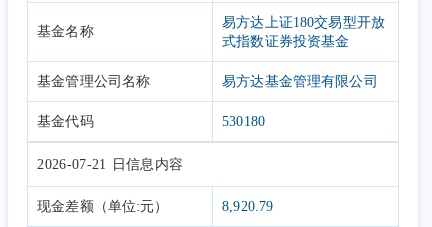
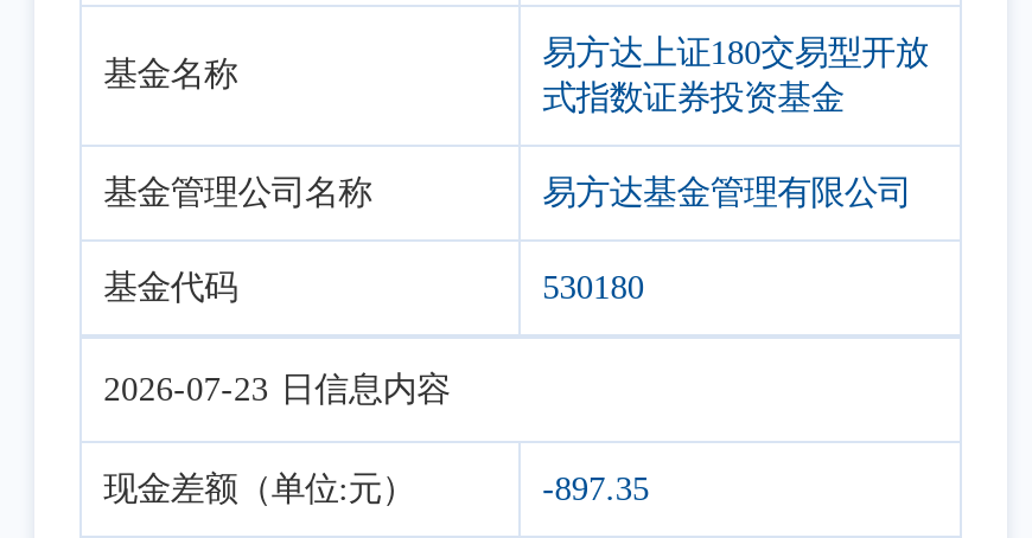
- 2026-07-21 日信息内容
+ 2026-07-23 日信息内容

- 8,920.79
+ -897.35
